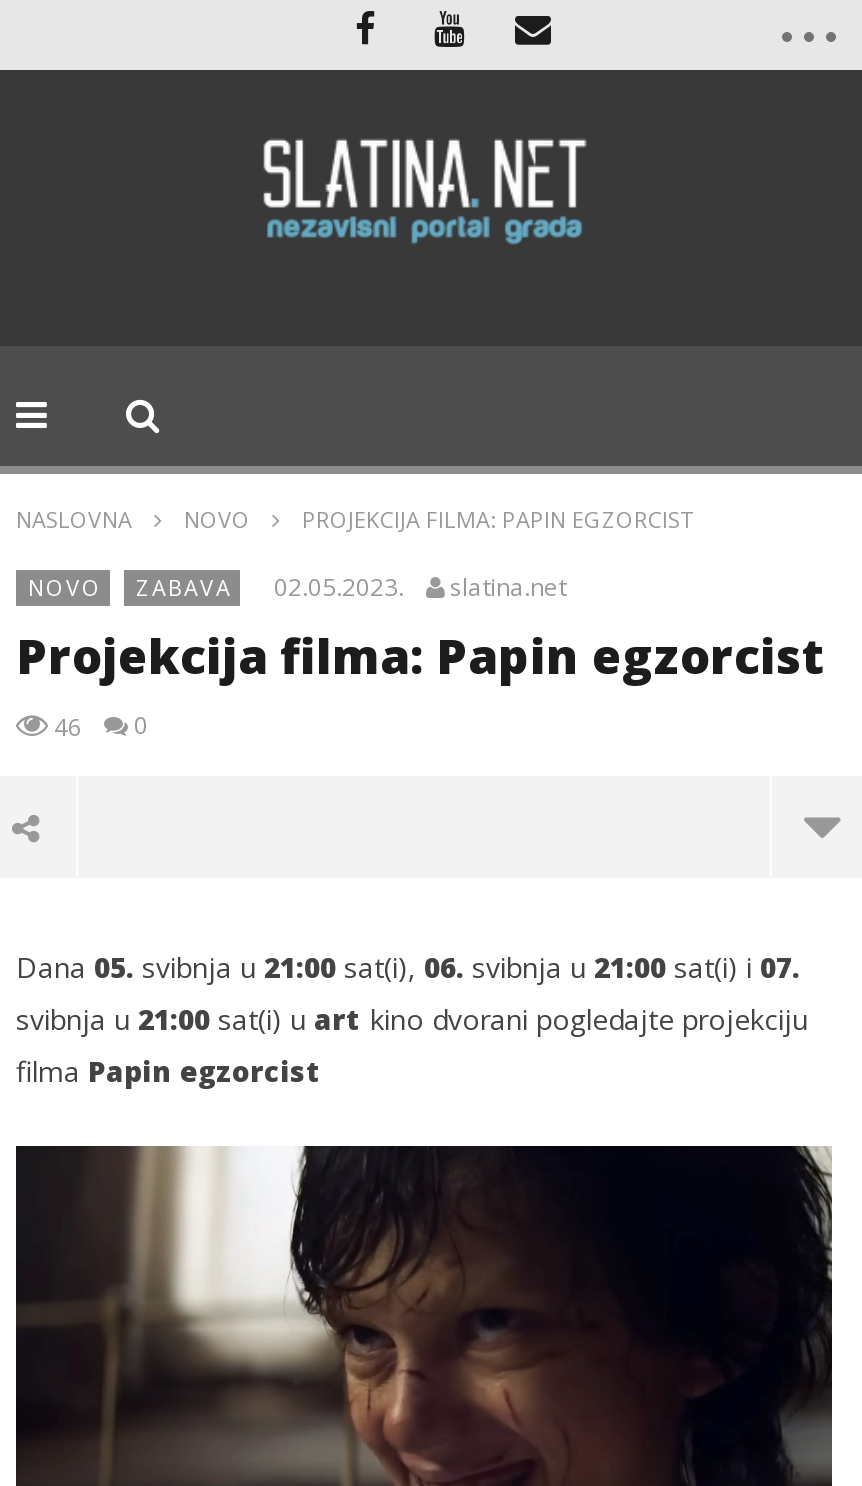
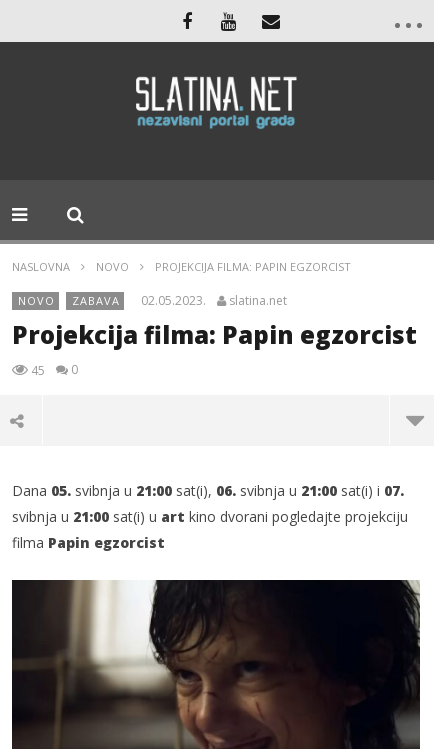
- 46 0
+ 45 0
